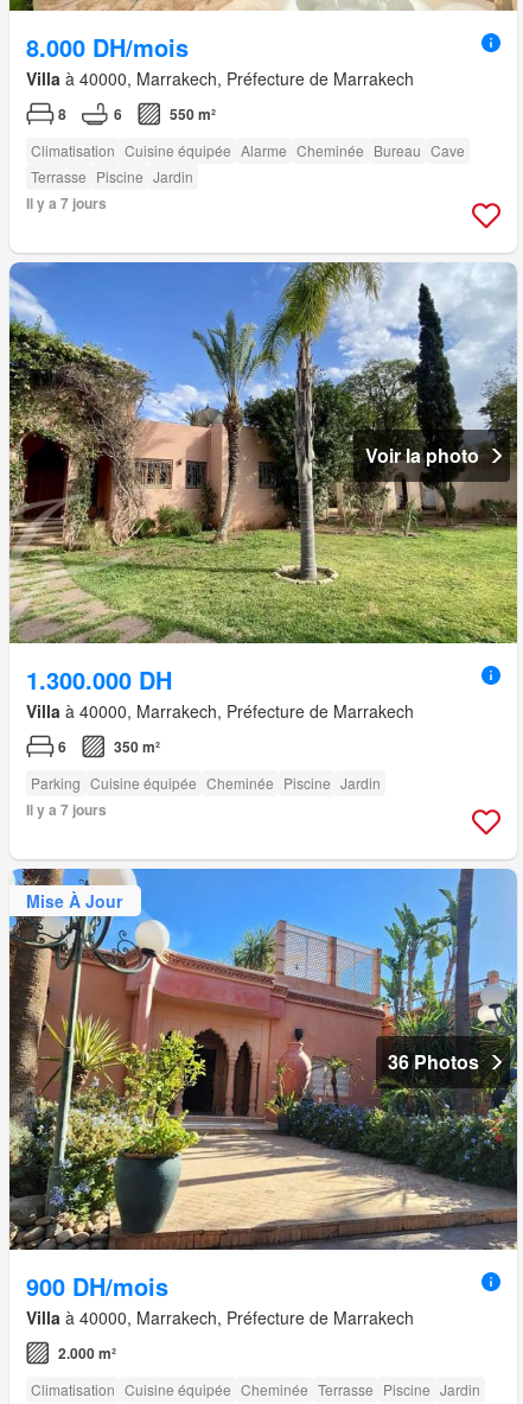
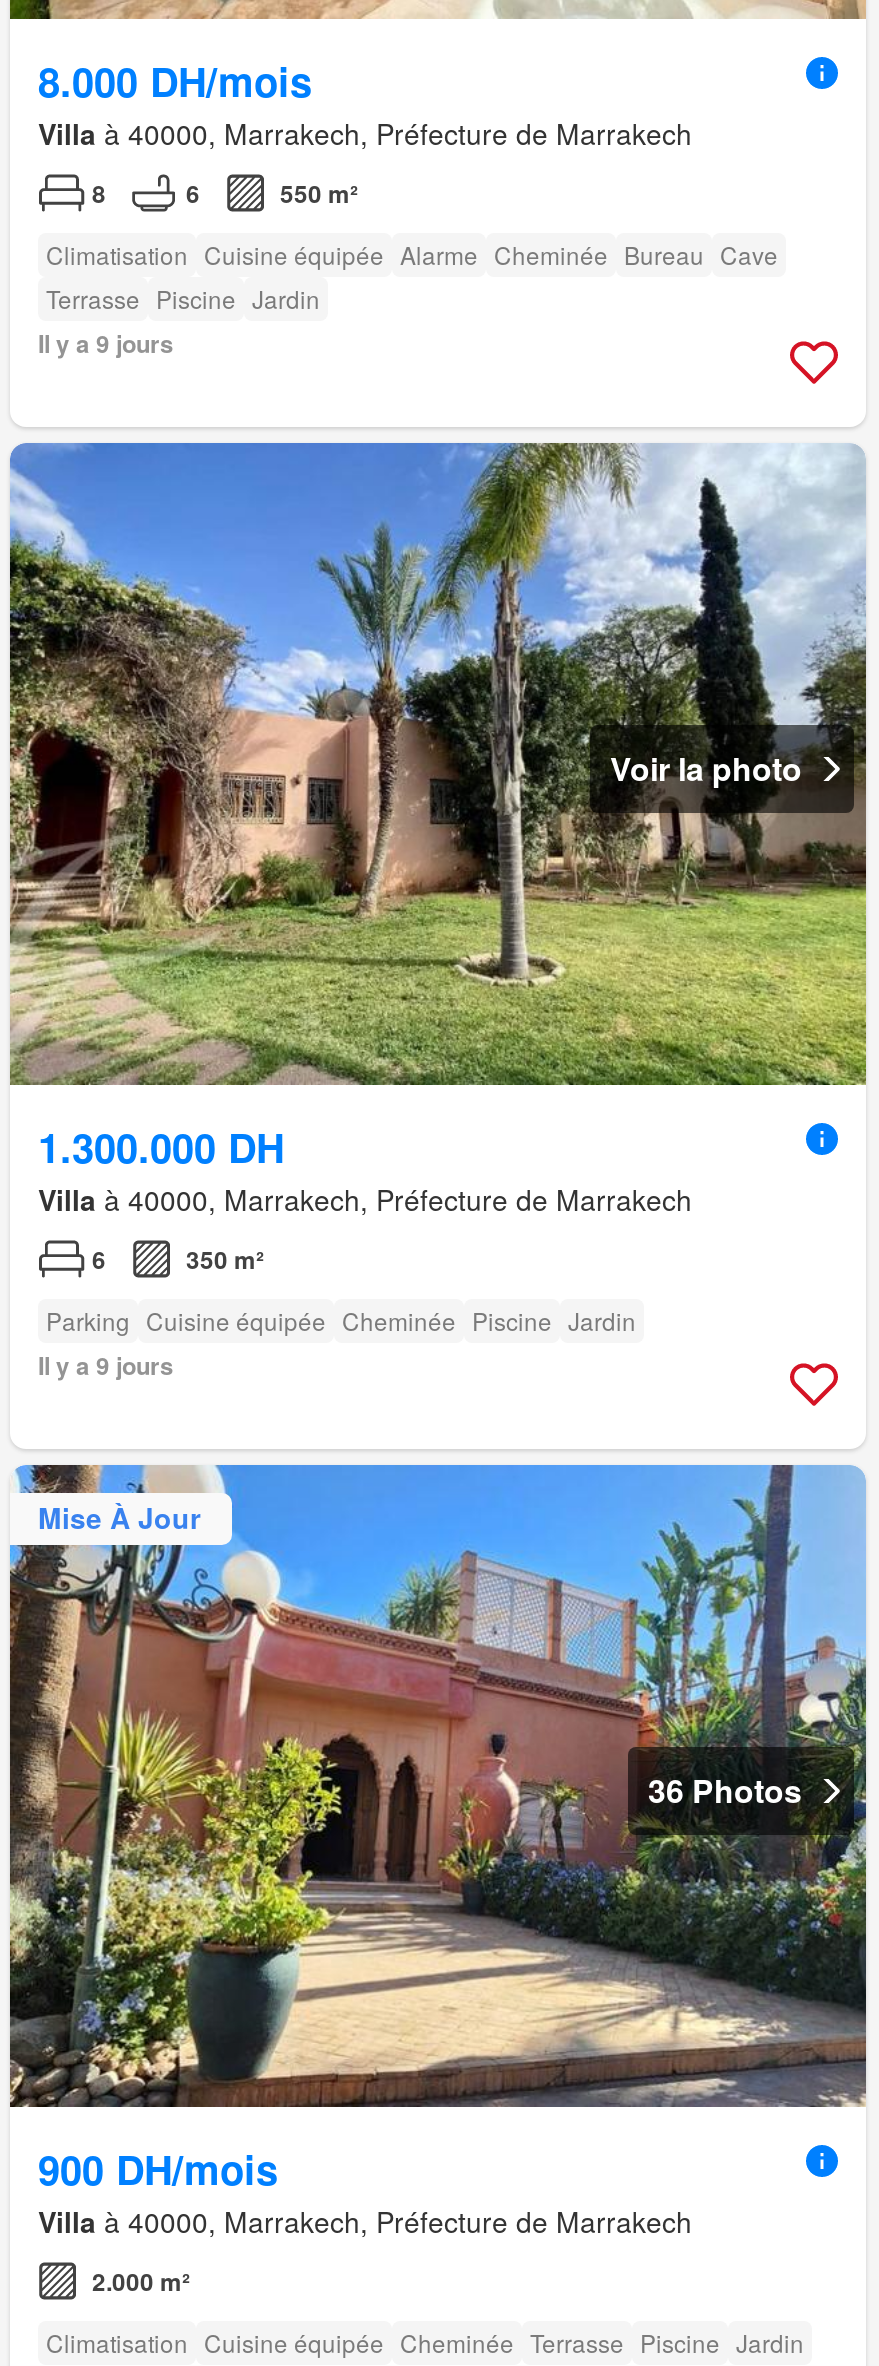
- Il y a 7 jours
+ Il y a 9 jours

- Il y a 7 jours
+ Il y a 9 jours
